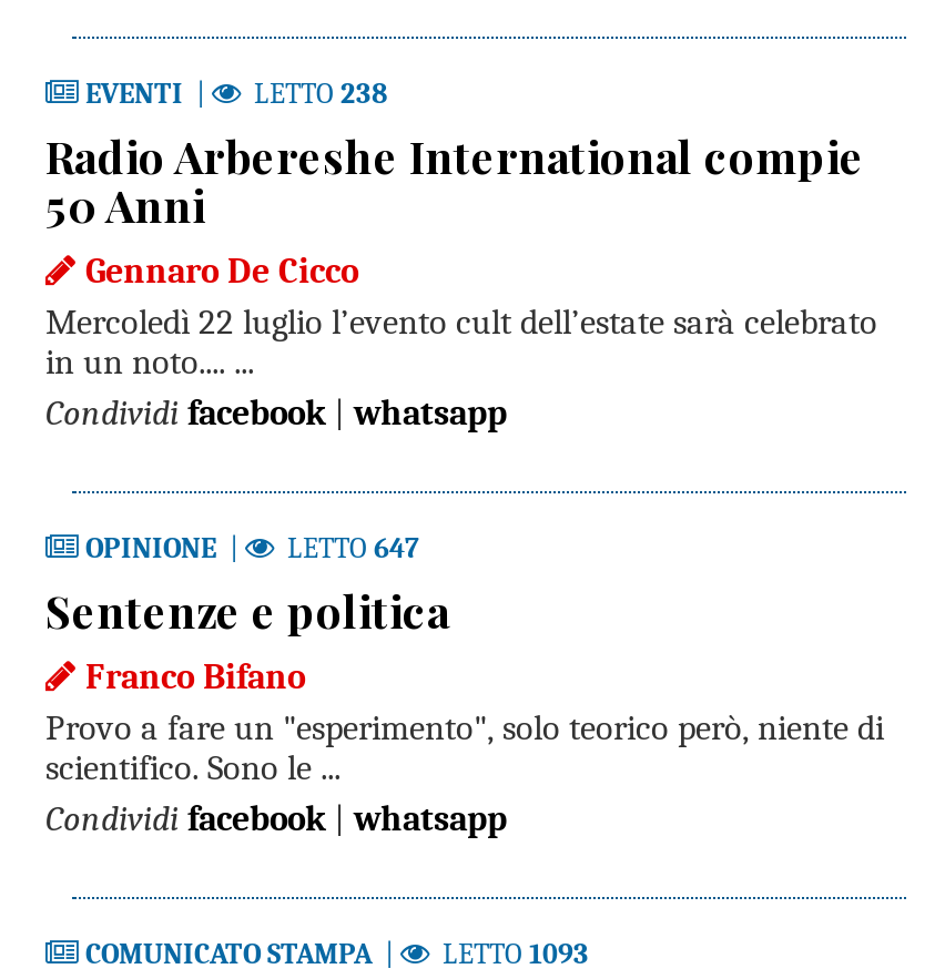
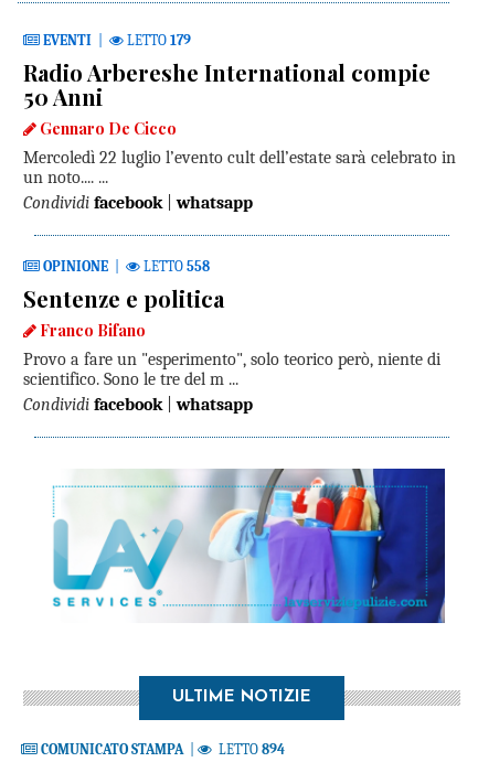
- LETTO 238
+ LETTO 179

- LETTO 647
+ LETTO 558

- scientifico. Sono le ...
+ scientifico. Sono le tre del m ...

+ [image]

+ ULTIME NOTIZIE

- LETTO 1093
+ LETTO 894
